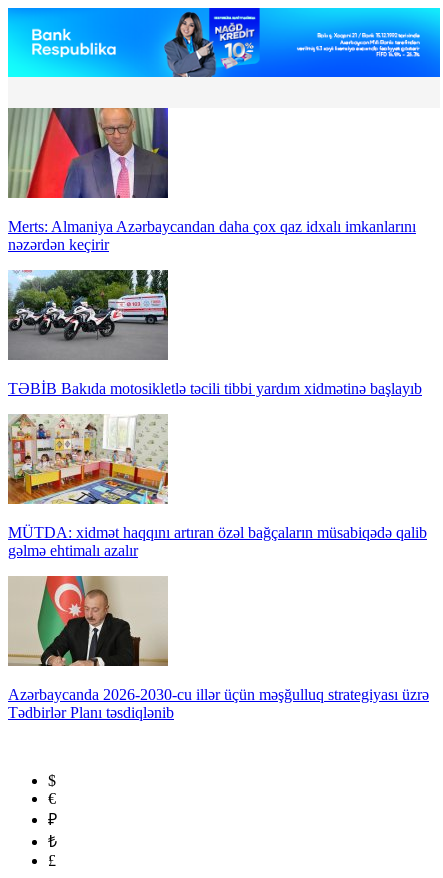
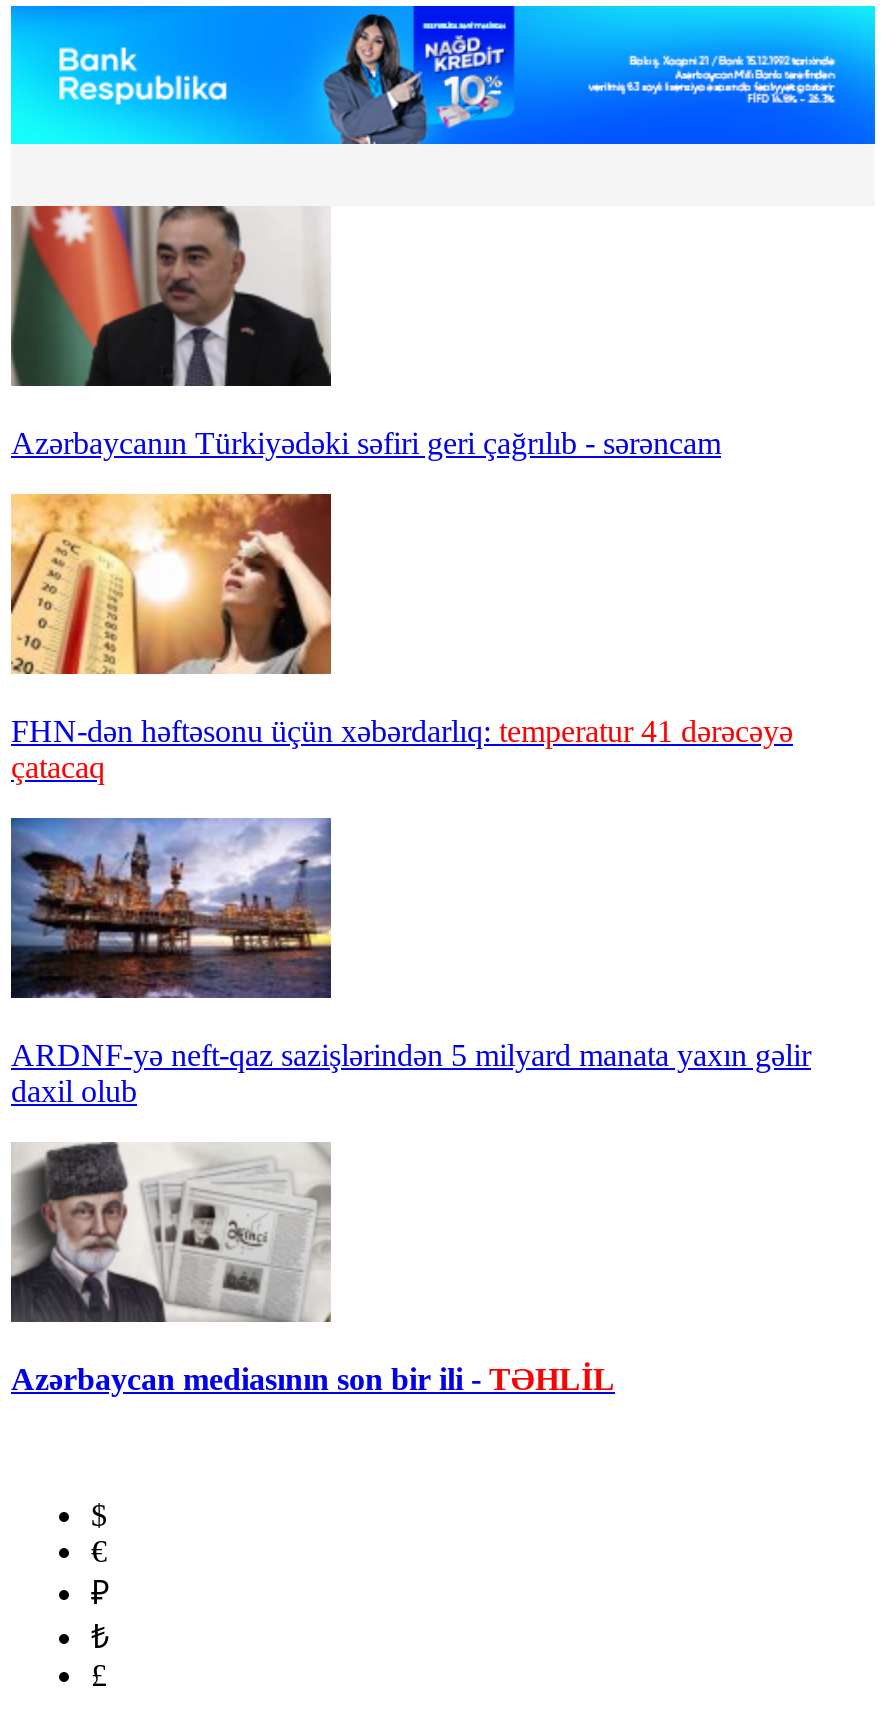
- [image]
- Merts: Almaniya Azərbaycandan daha çox qaz idxalı imkanlarını
- nəzərdən keçirir
+ [image]
+ Azərbaycanın Türkiyədəki səfiri geri çağrılıb - sərəncam

- [image]
- TƏBİB Bakıda motosikletlə təcili tibbi yardım xidmətinə başlayıb
+ [image]
+ FHN-dən həftəsonu üçün xəbərdarlıq: temperatur 41 dərəcəyə
+ çatacaq

- [image]
- MÜTDA: xidmət haqqını artıran özəl bağçaların müsabiqədə qalib
- gəlmə ehtimalı azalır
+ [image]
+ ARDNF-yə neft-qaz sazişlərindən 5 milyard manata yaxın gəlir
+ daxil olub

- [image]
- Azərbaycanda 2026-2030-cu illər üçün məşğulluq strategiyası üzrə
- Tədbirlər Planı təsdiqlənib
+ [image]
+ Azərbaycan mediasının son bir ili - TƏHLİL
